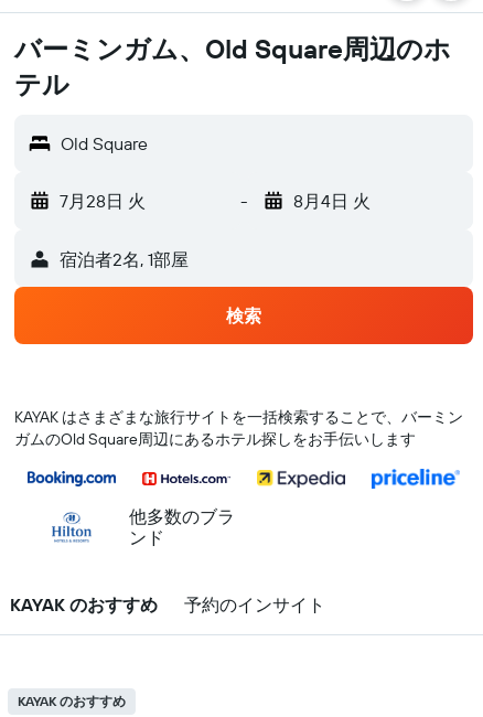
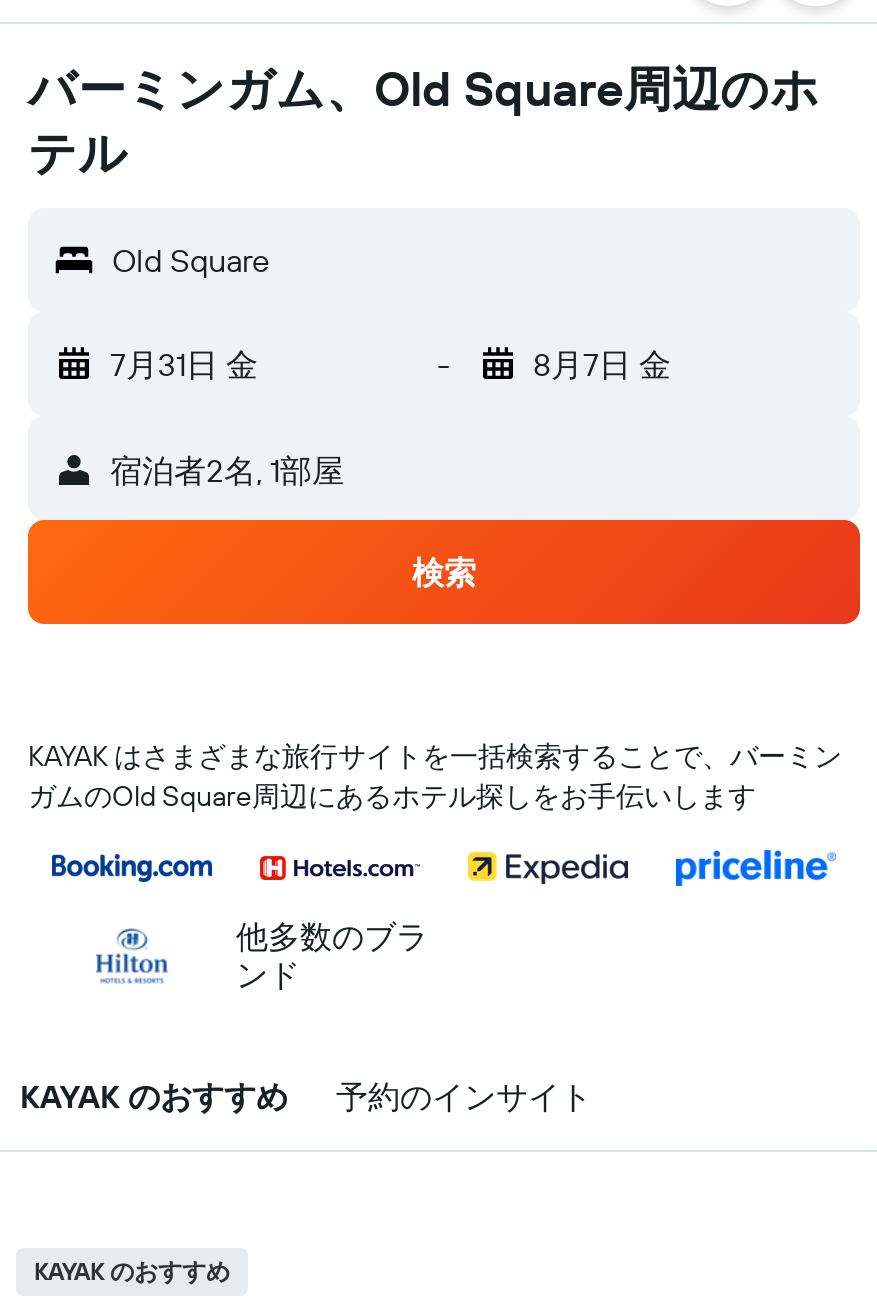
- 7月28日 火
+ 7月31日 金

- 8月4日 火
+ 8月7日 金
